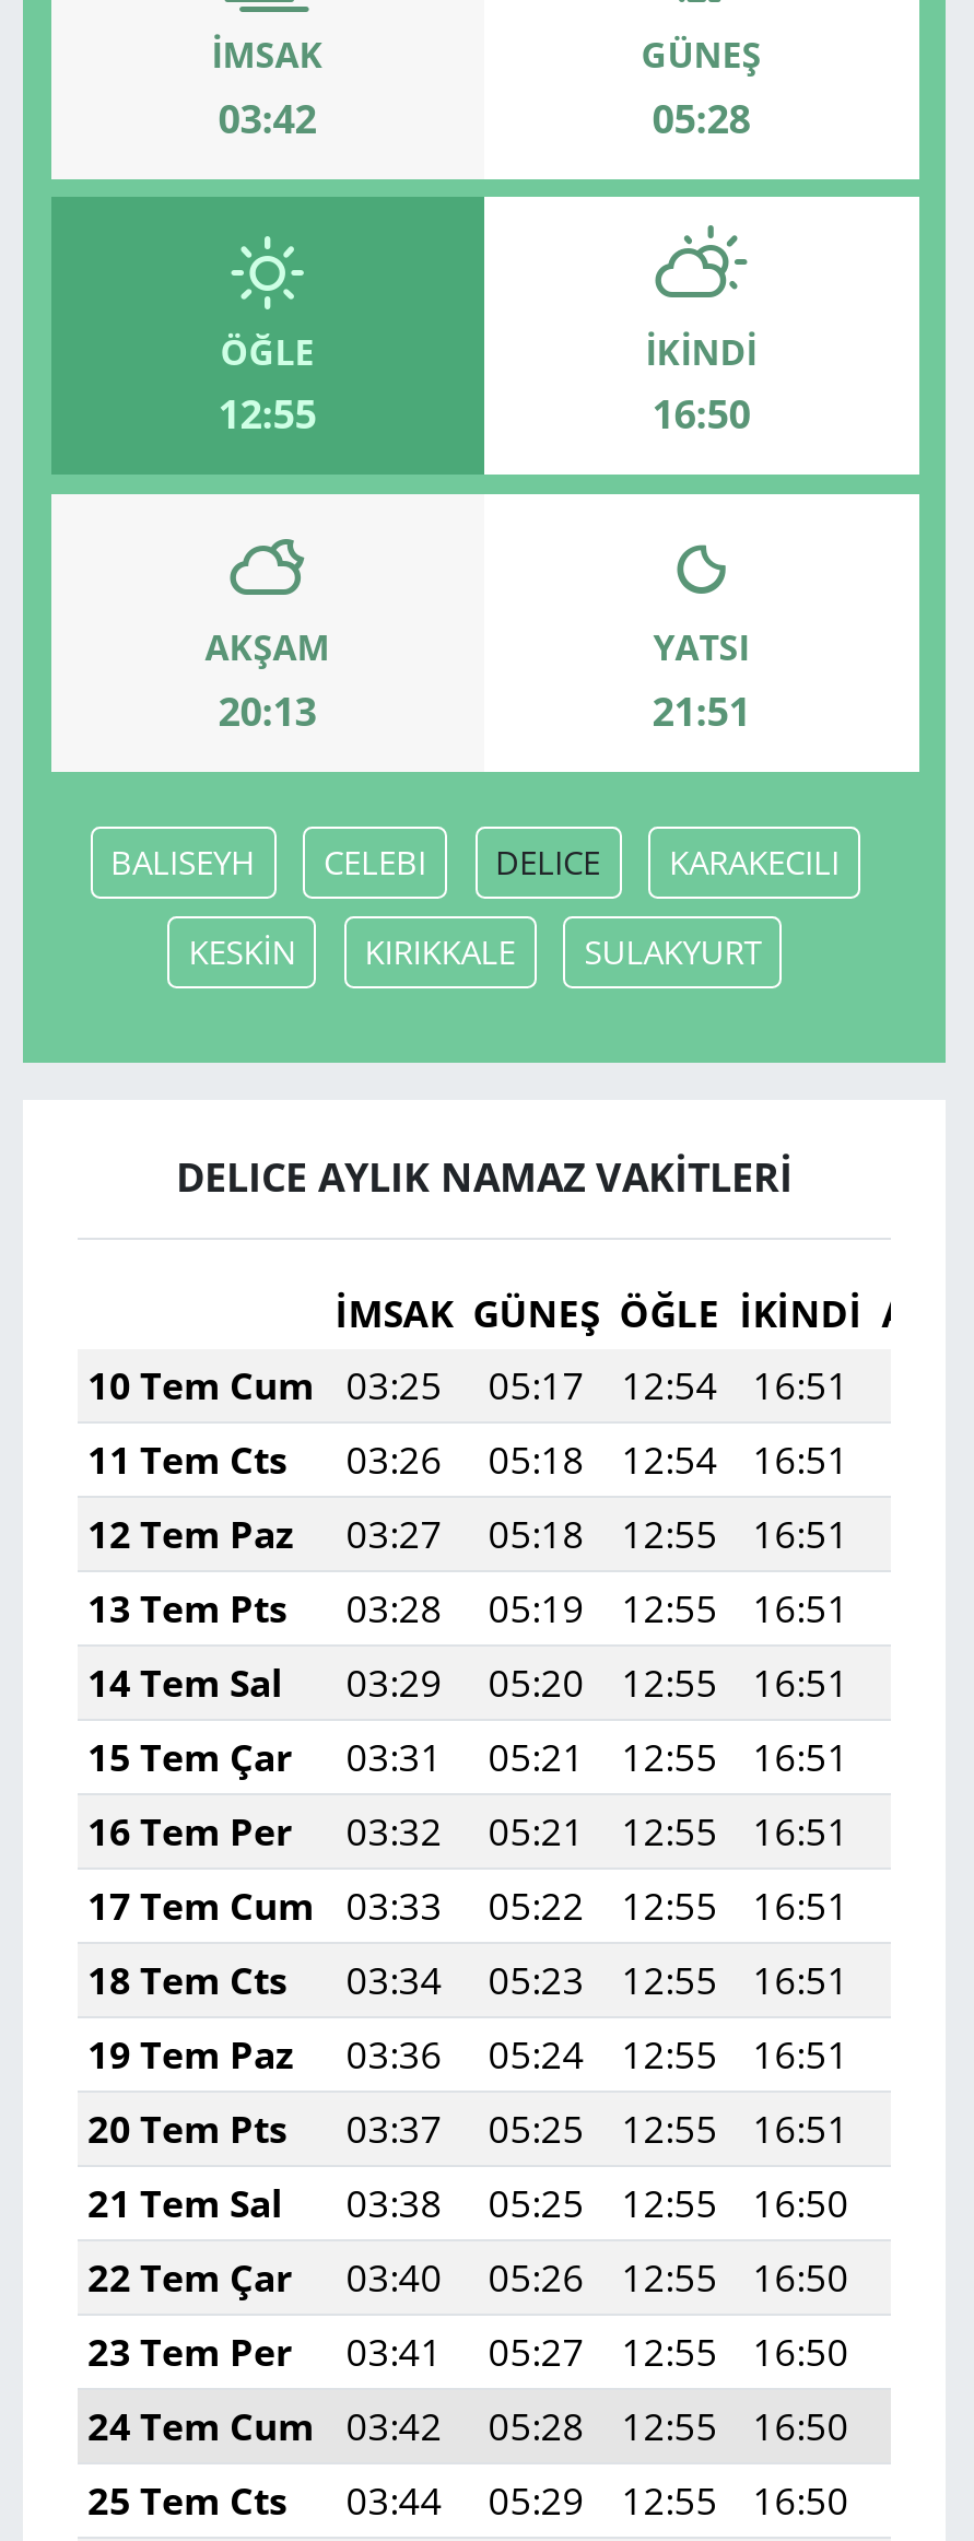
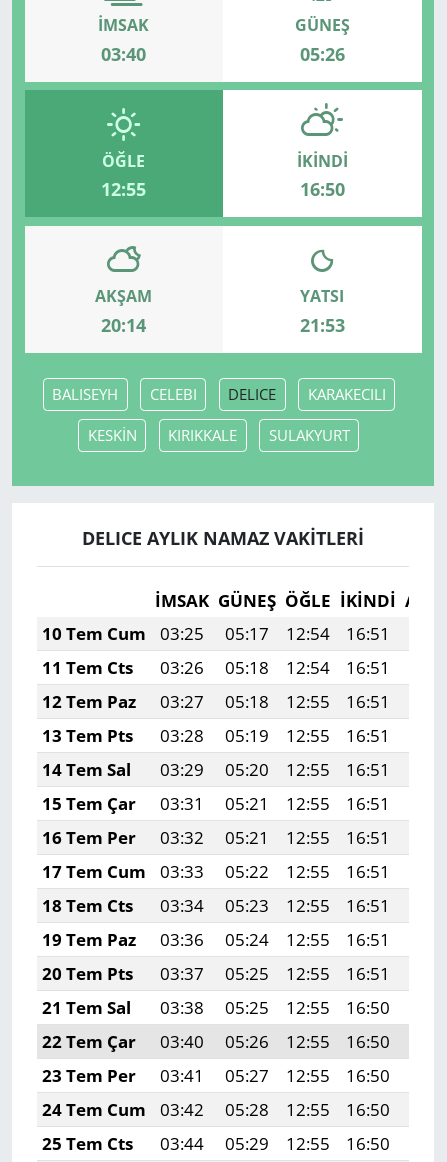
- 03:42
+ 03:40

- 05:28
+ 05:26

- 20:13
+ 20:14

- 21:51
+ 21:53
